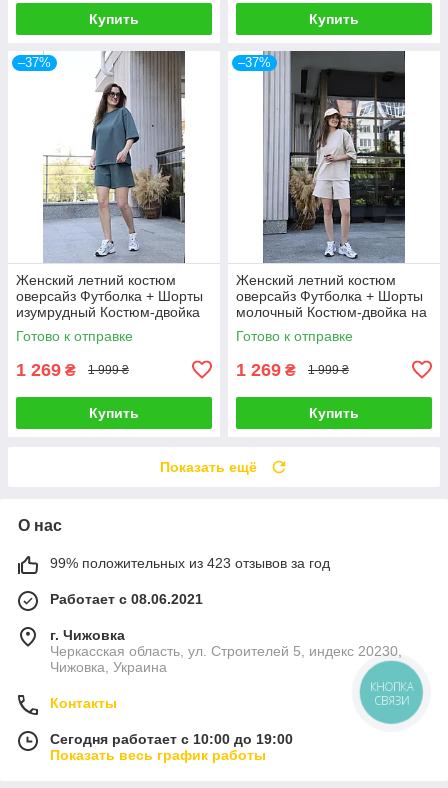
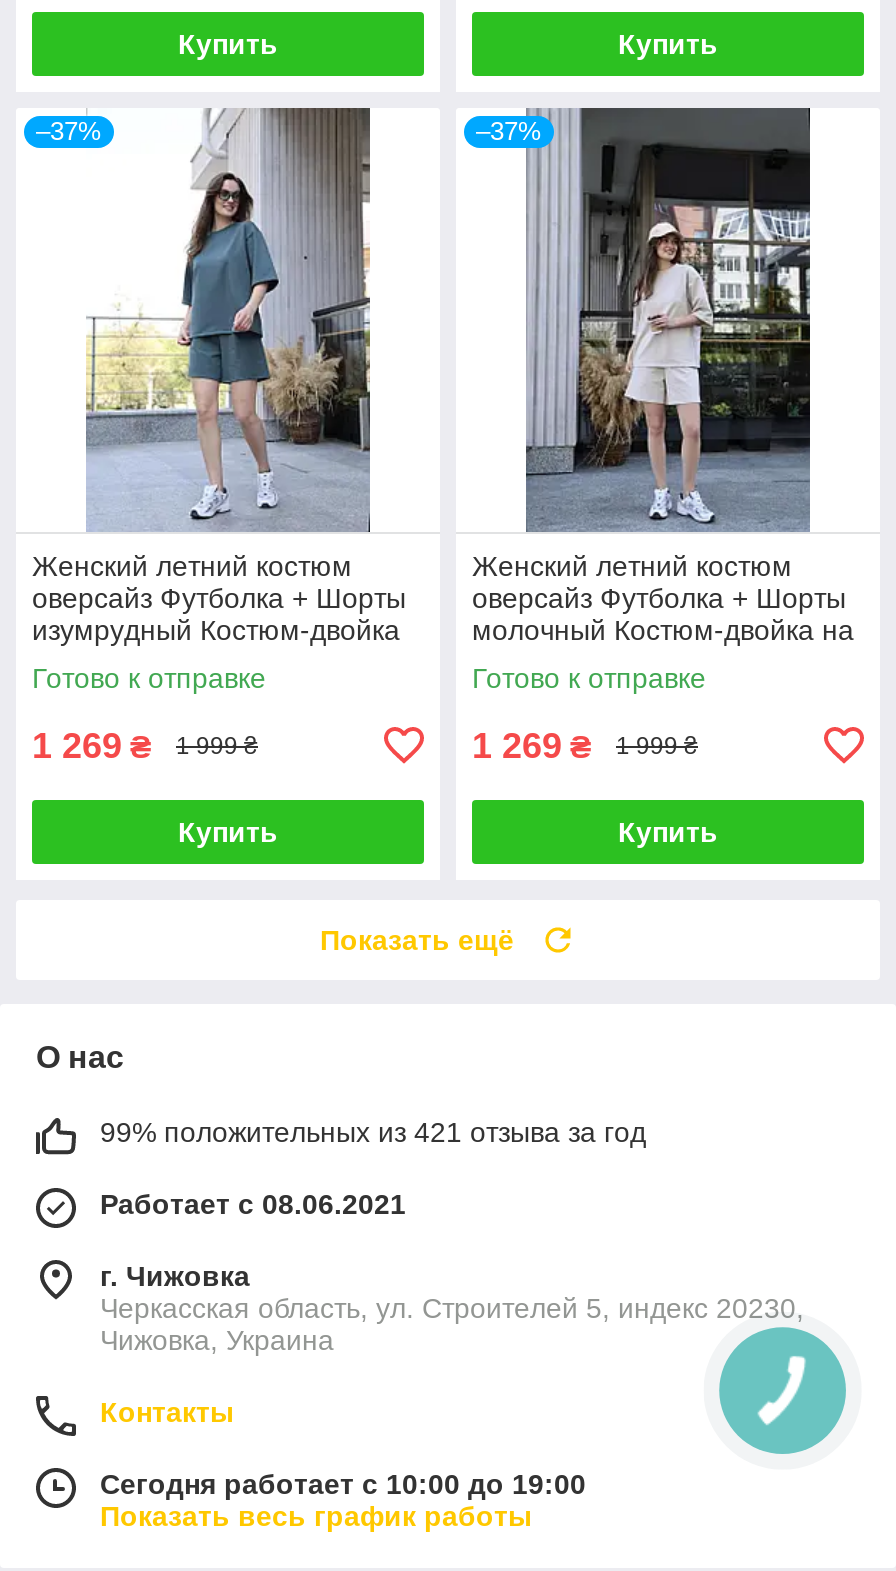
- 99% положительных из 423 отзывов за год
+ 99% положительных из 421 отзыва за год

- КНОПКА
- СВЯЗИ
